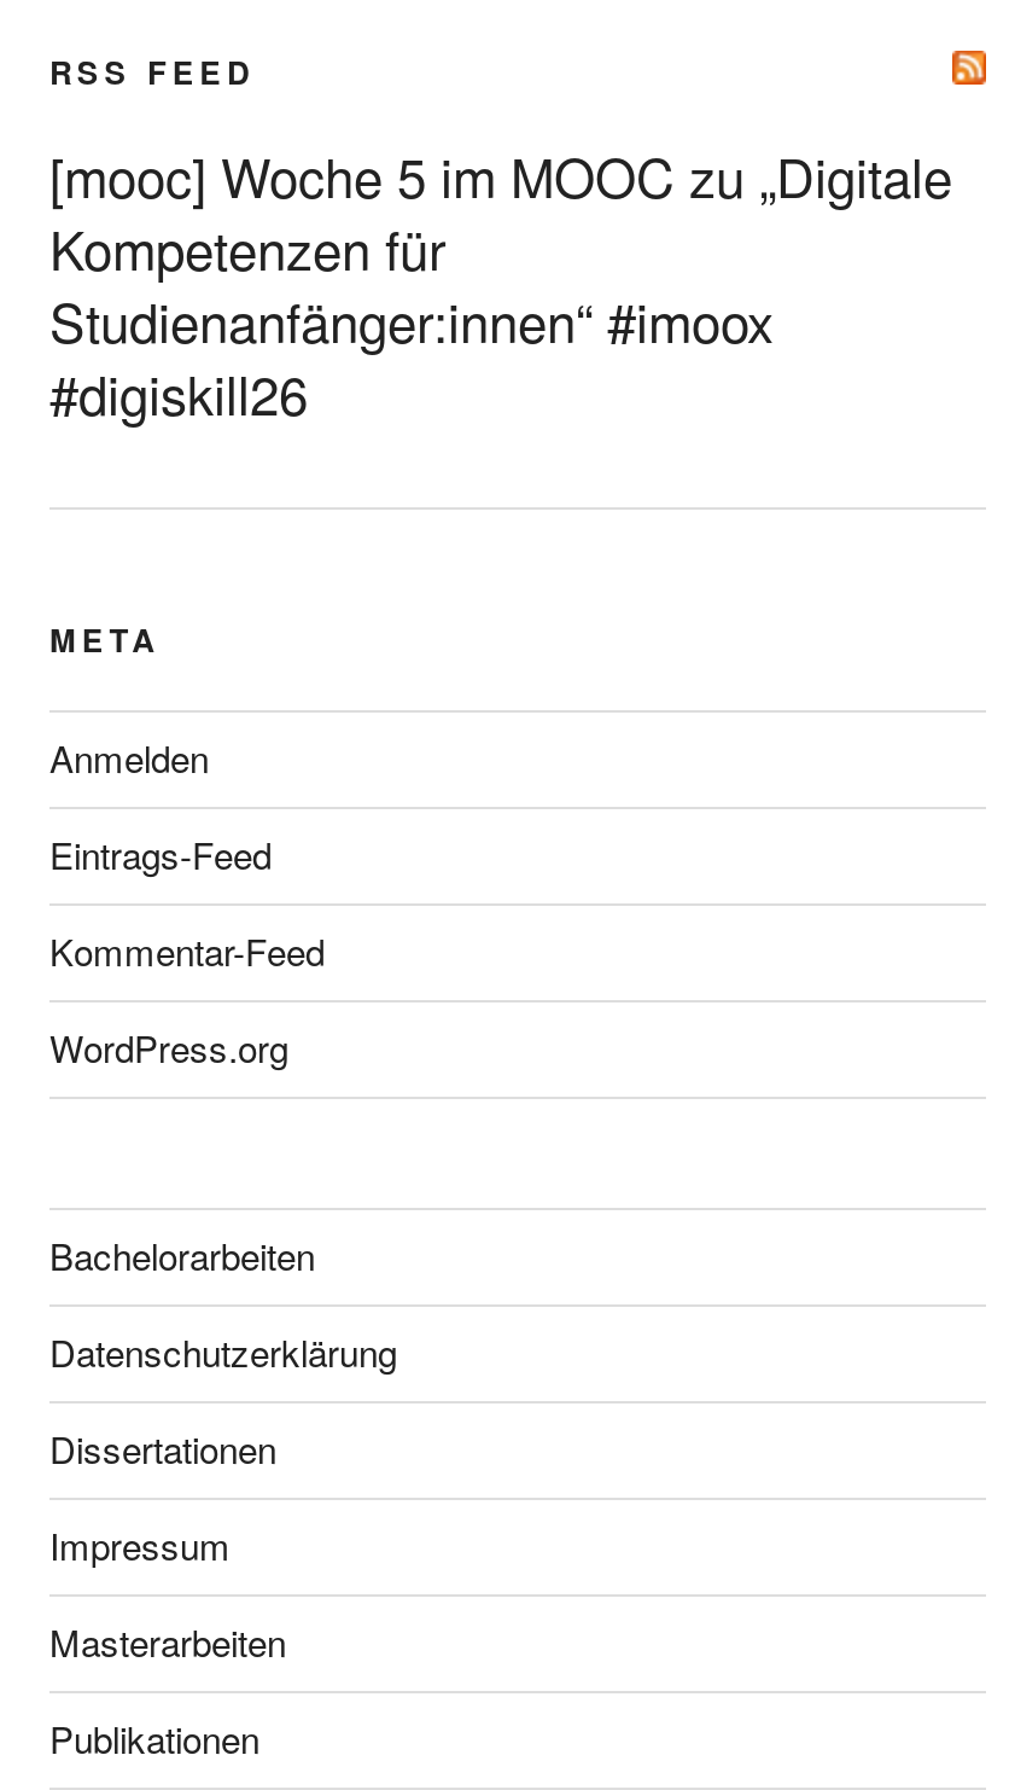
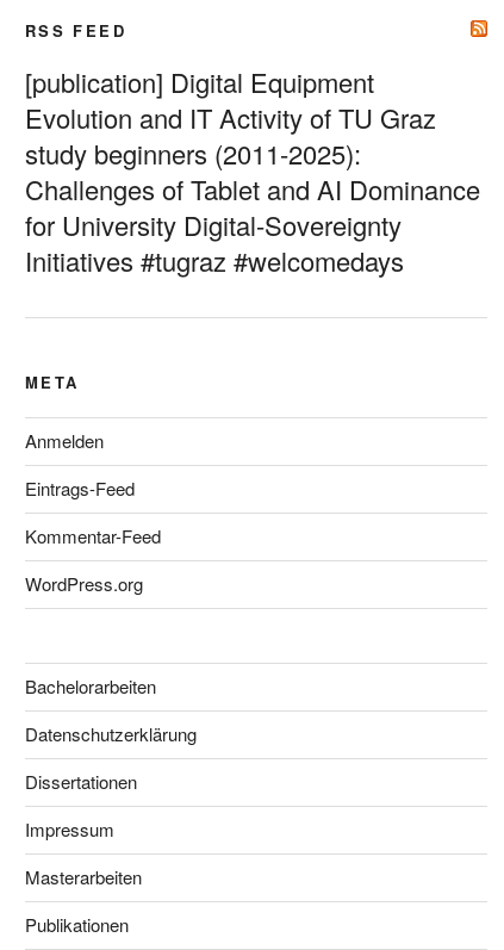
- [mooc] Woche 5 im MOOC zu „Digitale
- Kompetenzen für
- Studienanfänger:innen“ #imoox
- #digiskill26
+ [publication] Digital Equipment
+ Evolution and IT Activity of TU Graz
+ study beginners (2011-2025):
+ Challenges of Tablet and AI Dominance
+ for University Digital-Sovereignty
+ Initiatives #tugraz #welcomedays
